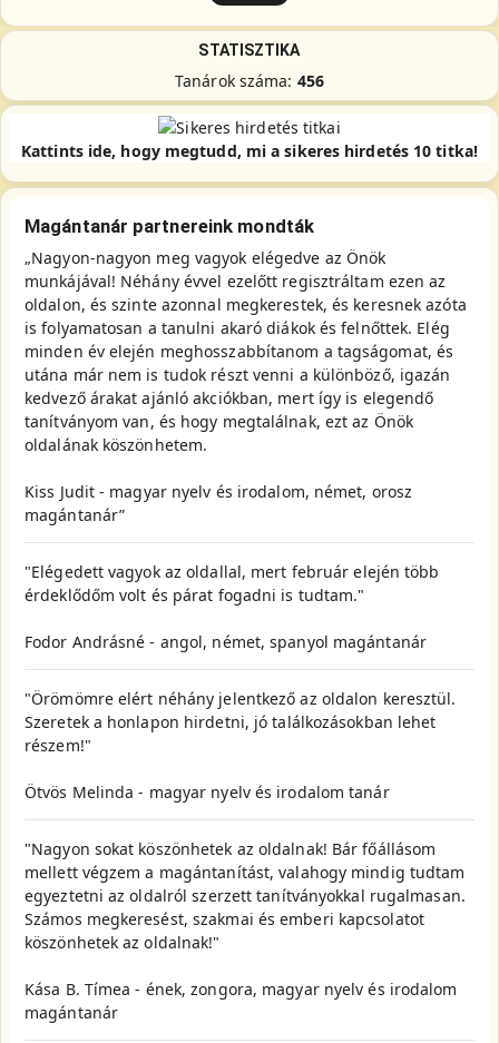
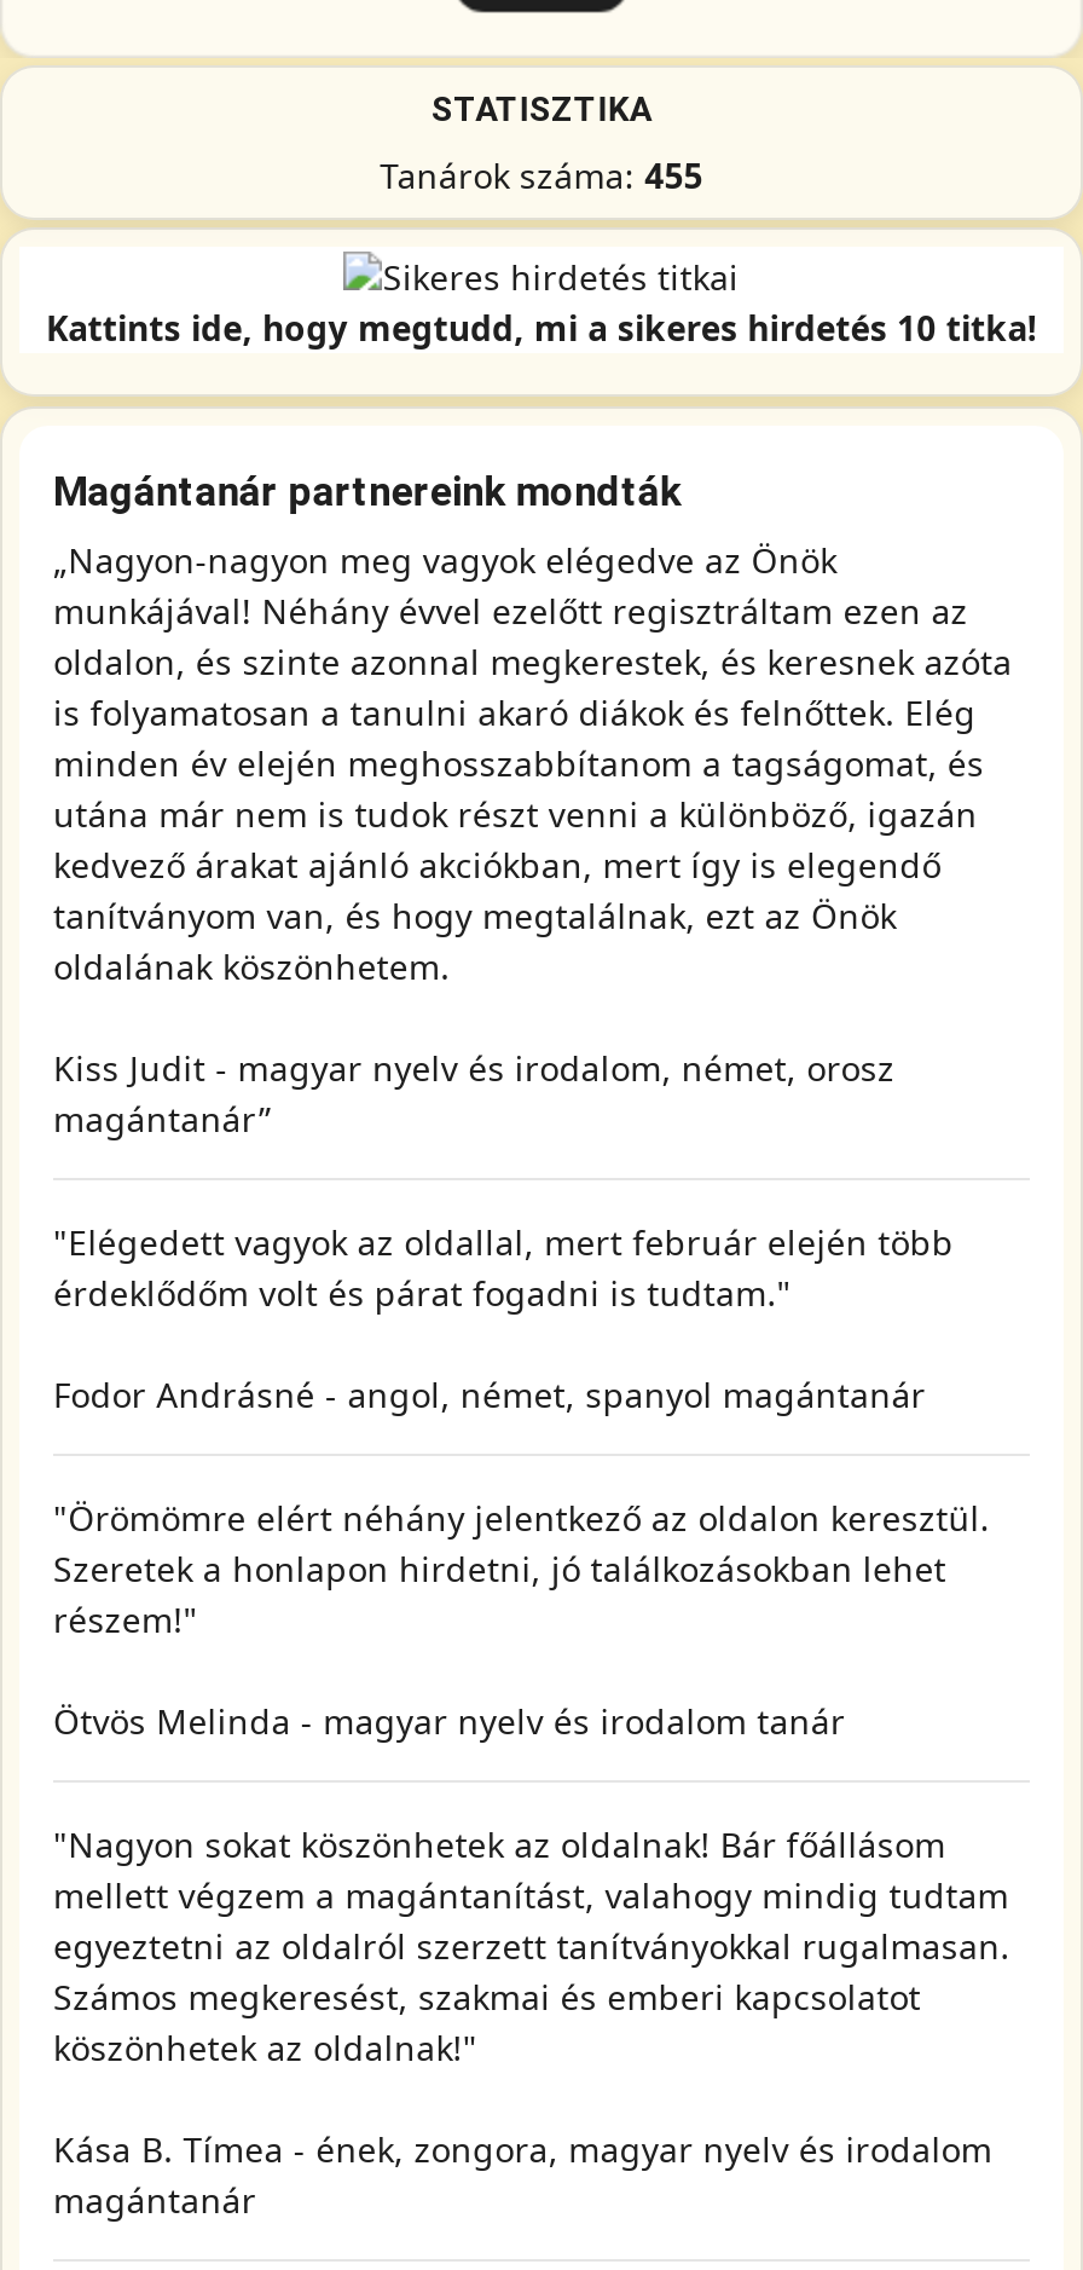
- Tanárok száma: 456
+ Tanárok száma: 455
